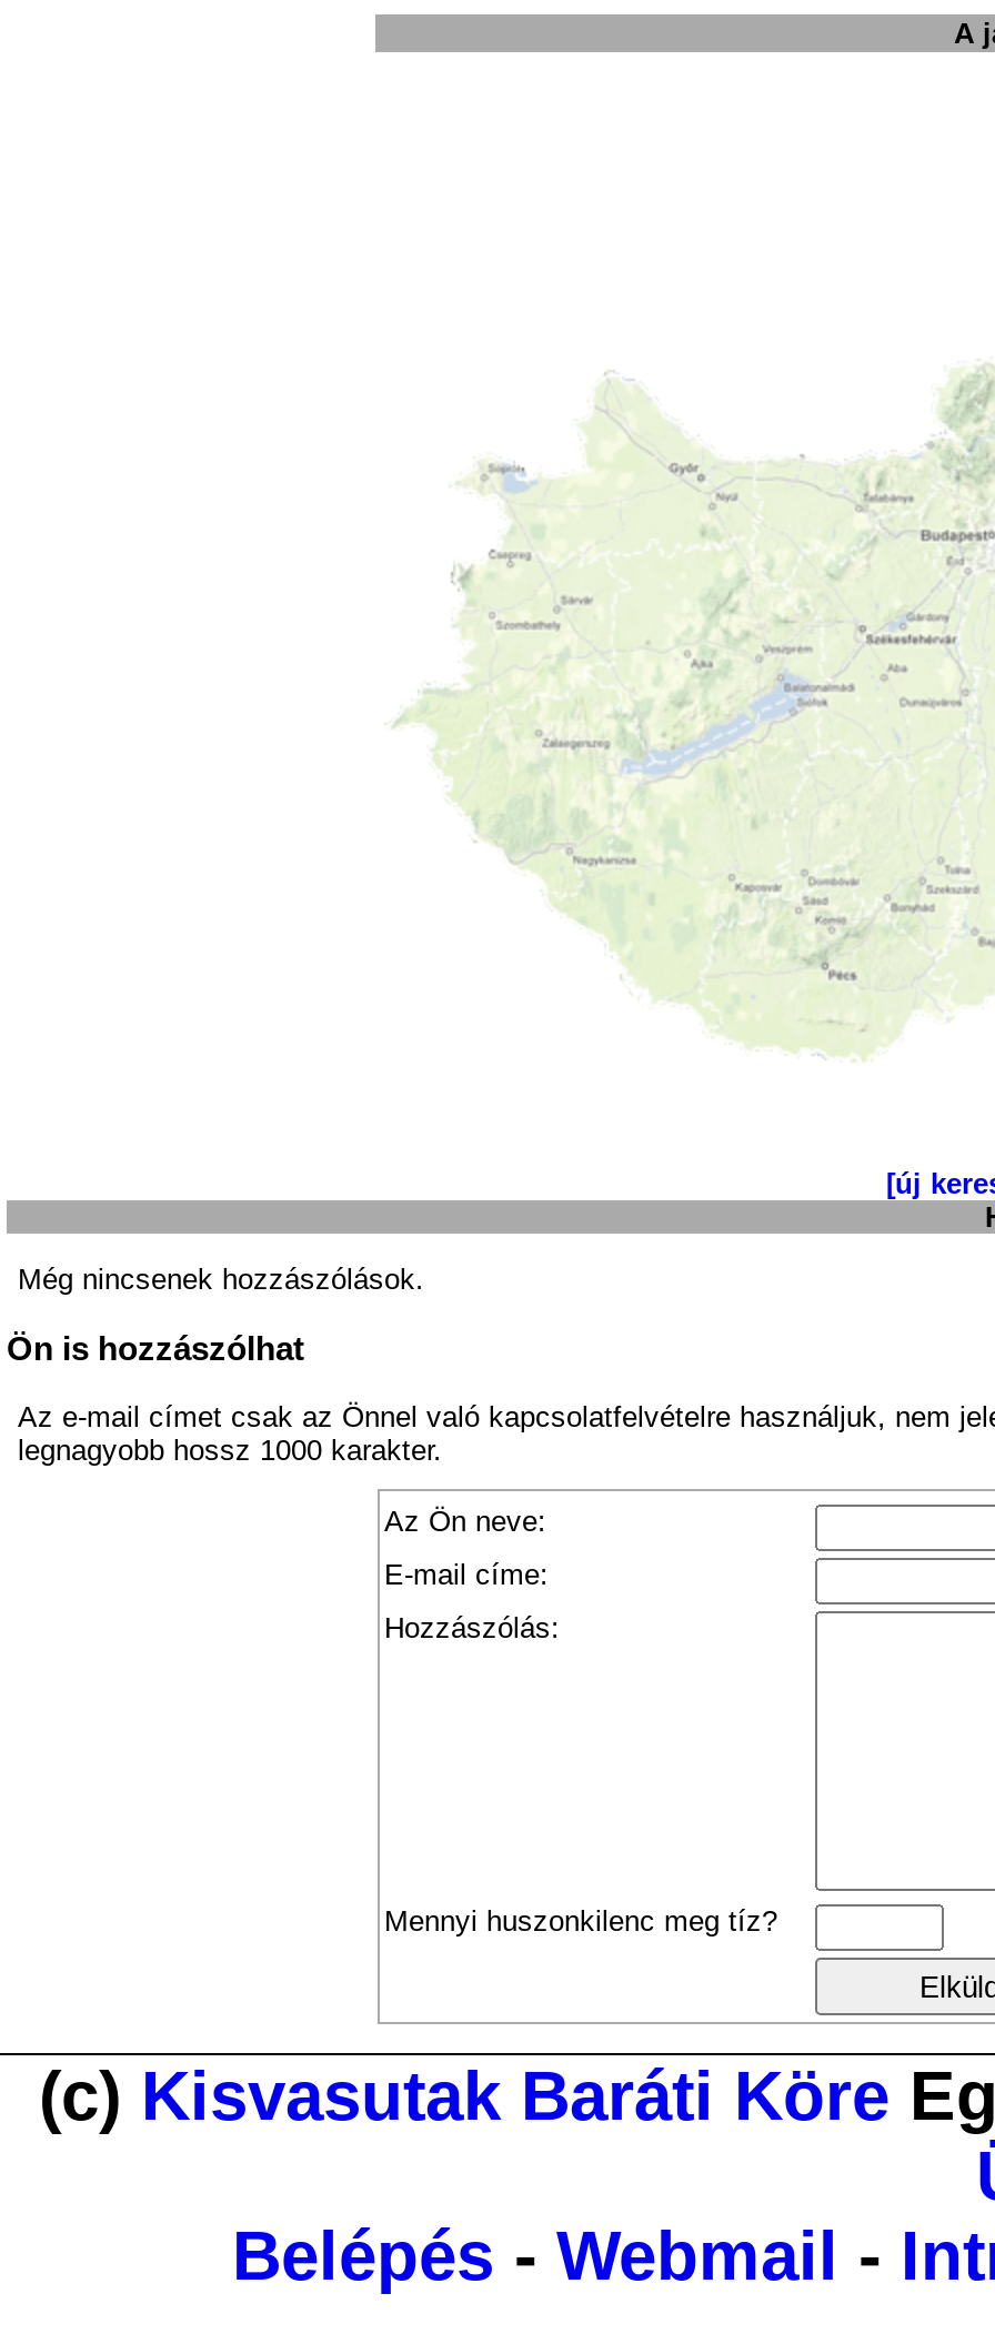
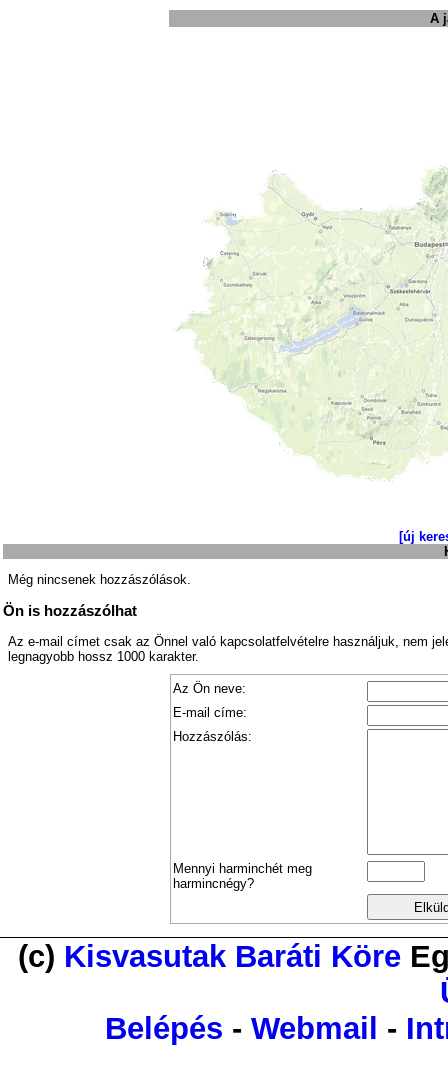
- Mennyi huszonkilenc meg tíz?
+ Mennyi harminchét meg
+ harmincnégy?
